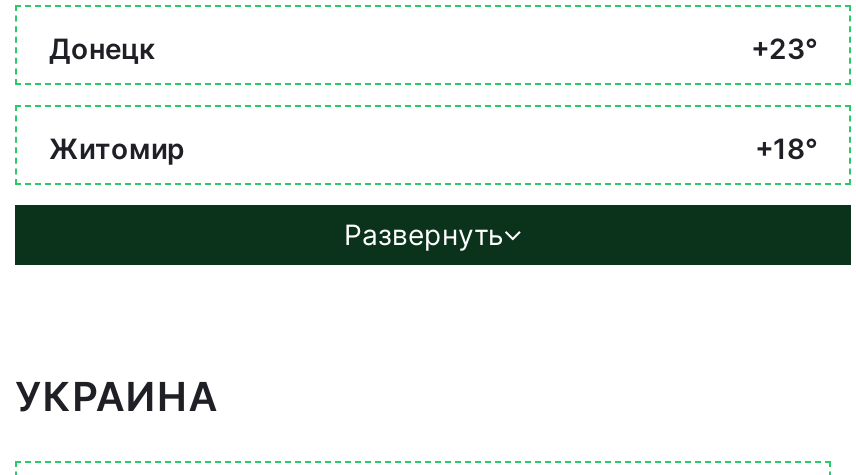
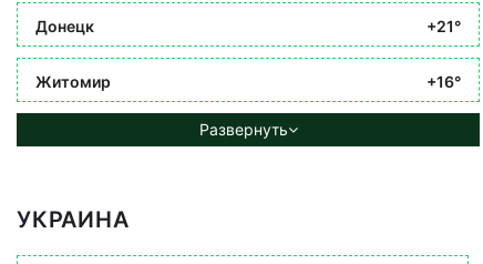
- +23°
+ +21°

- +18°
+ +16°
